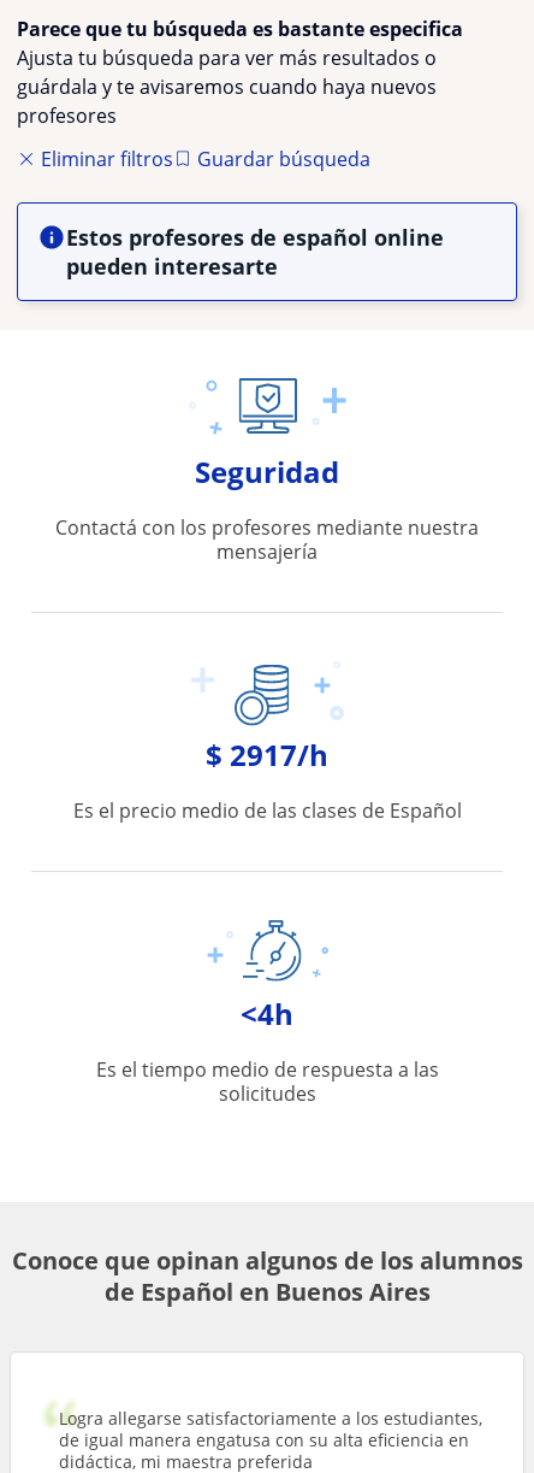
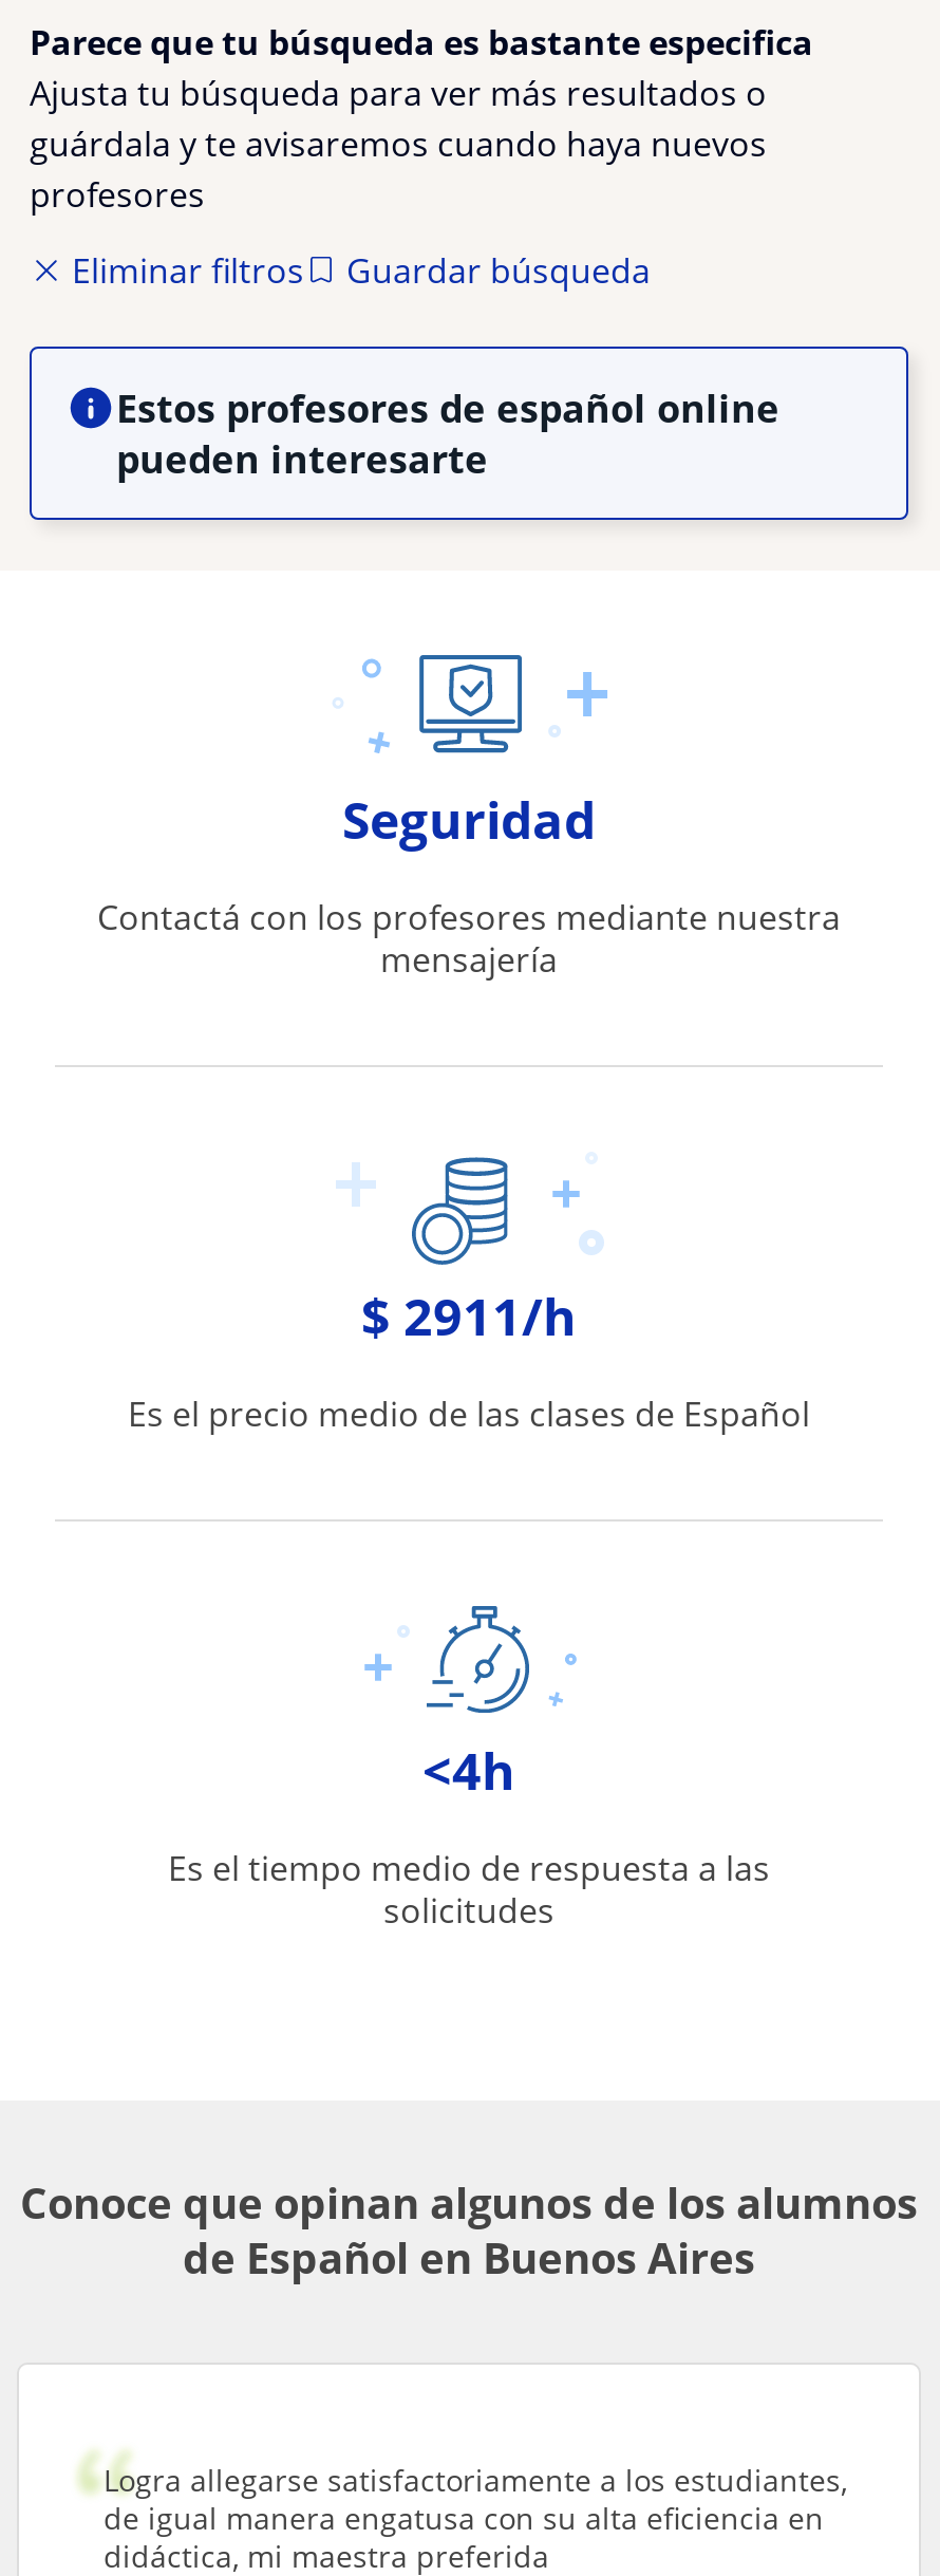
- $ 2917/h
+ $ 2911/h
